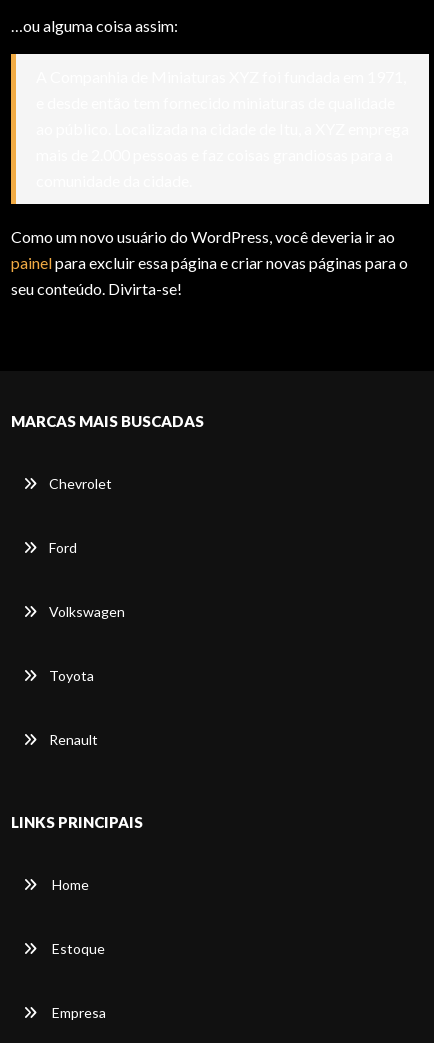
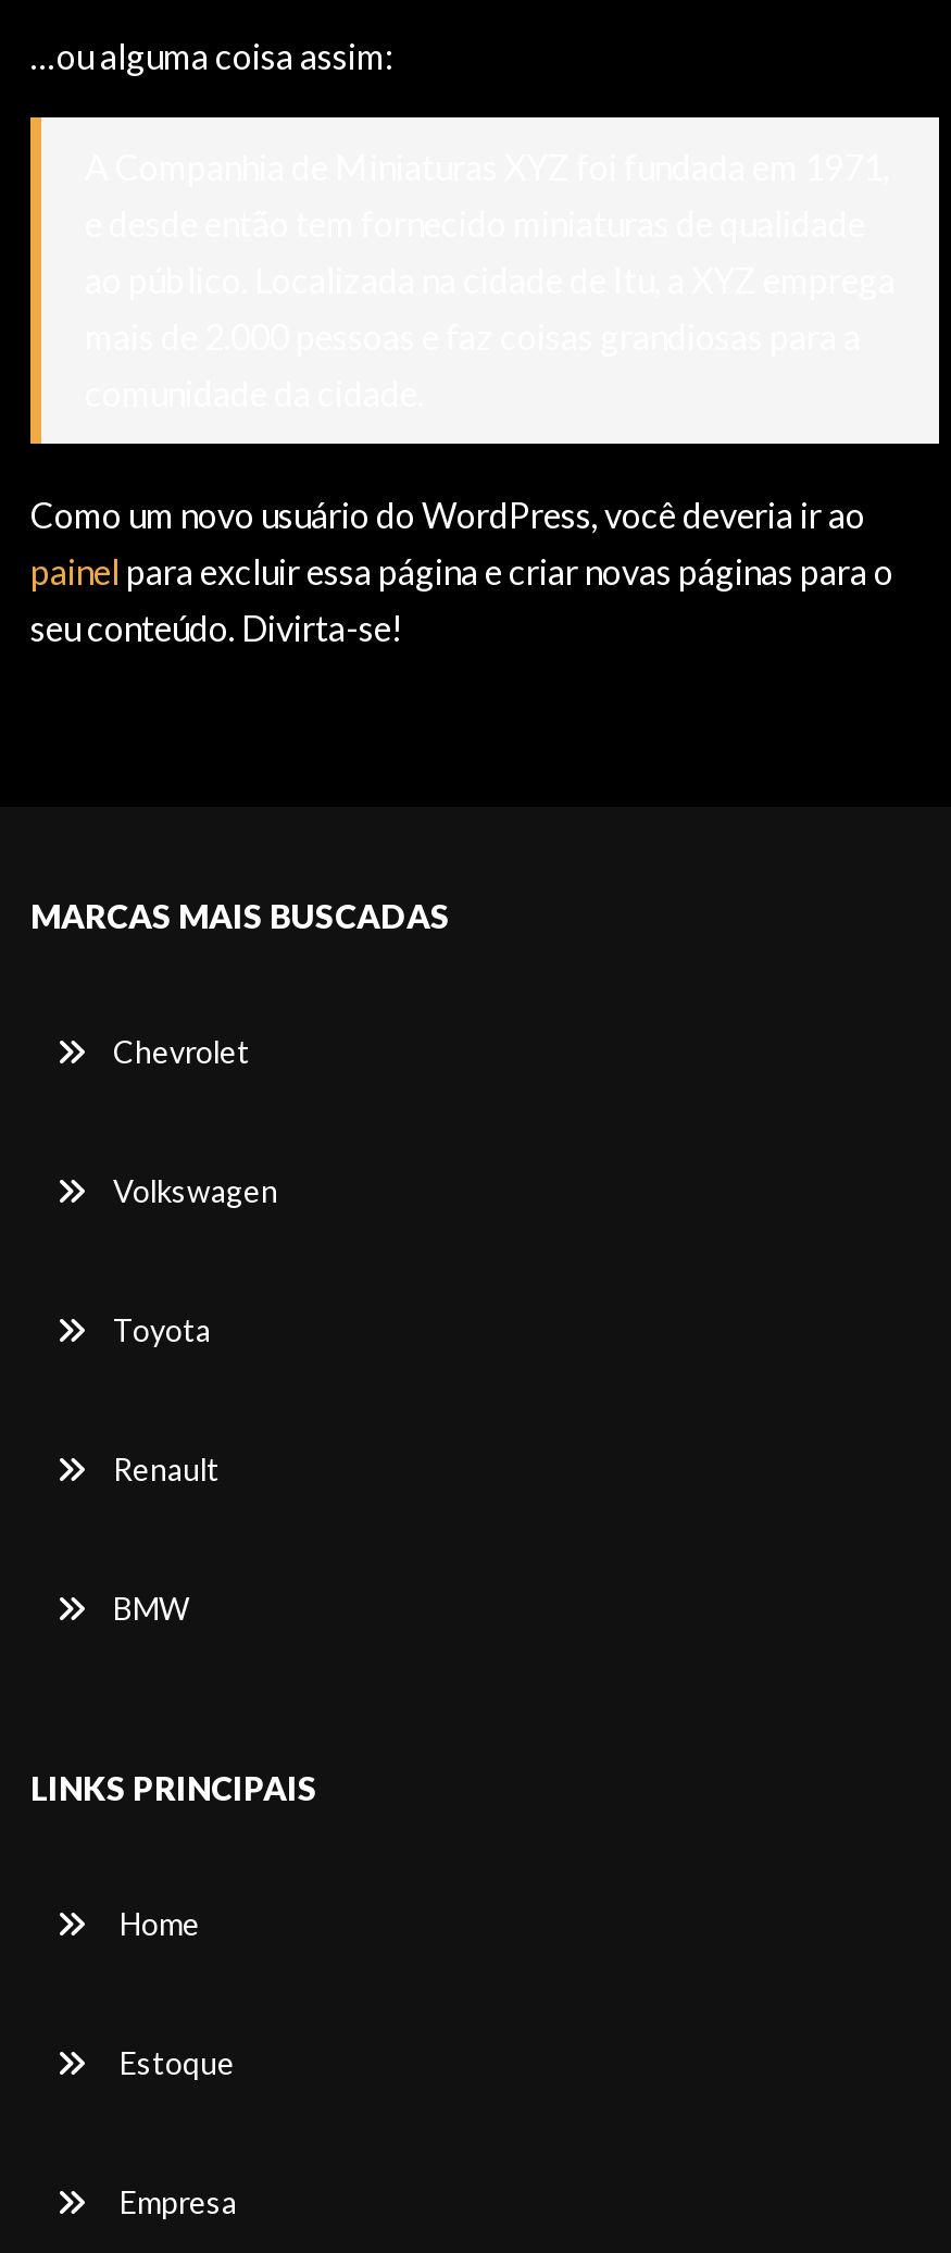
- Ford

moved up: Volkswagen | Toyota | Renault

+ BMW
